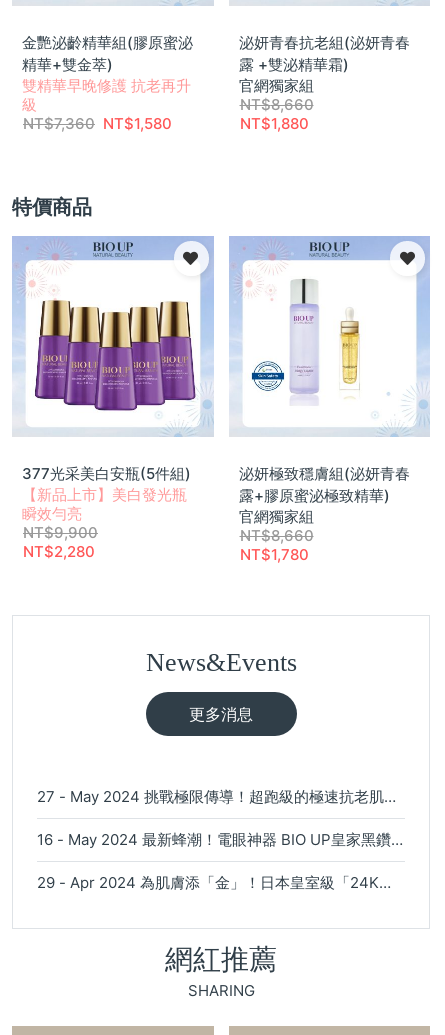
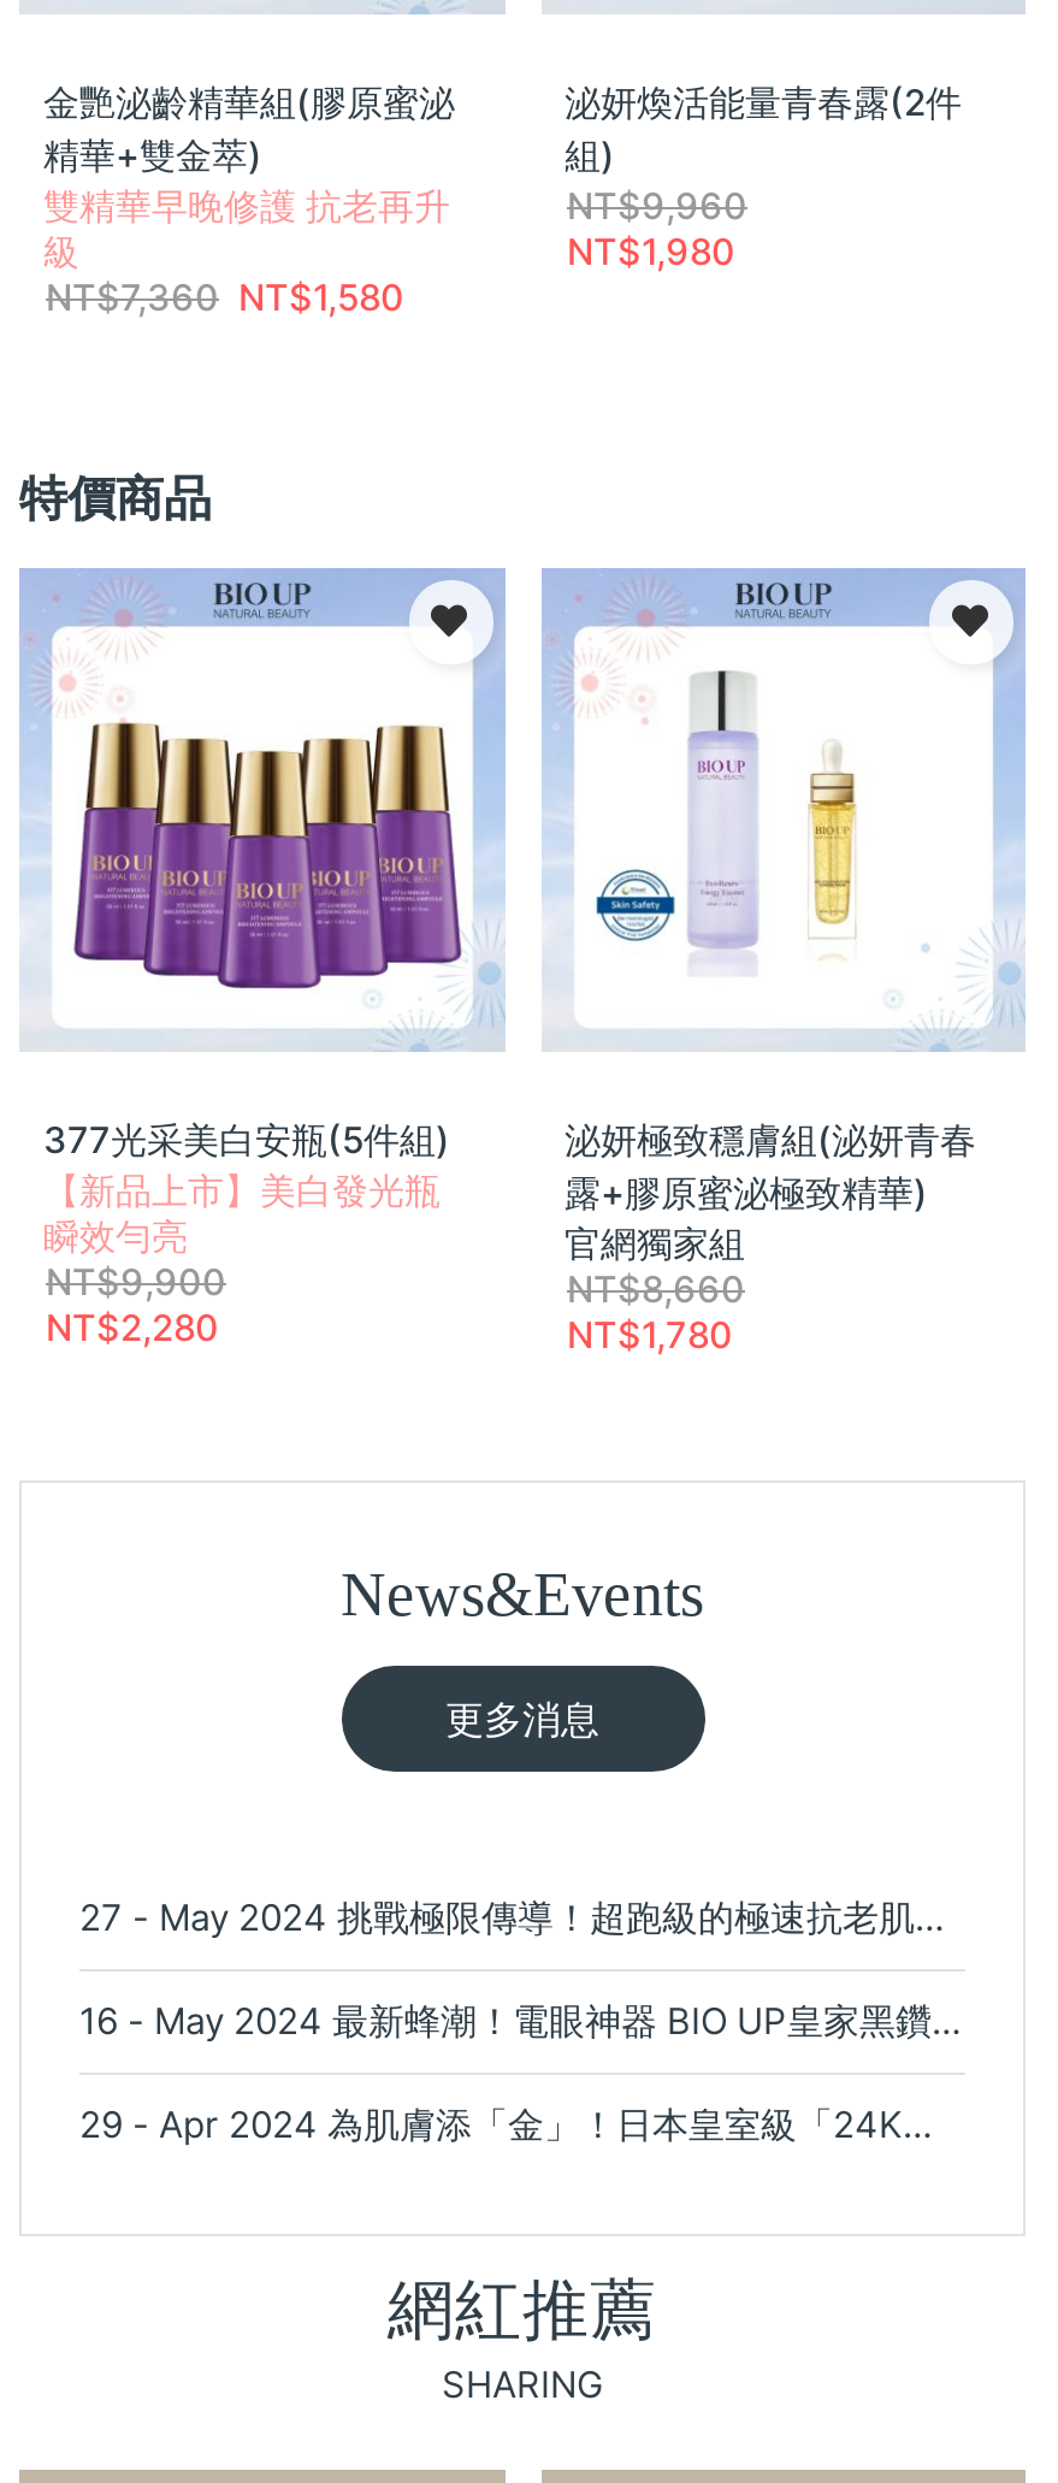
- 泌妍青春抗老組(泌妍青春
- 露 +雙泌精華霜)
- 官網獨家組
- NT$8,660
- NT$1,880
+ 泌妍煥活能量青春露(2件
+ 組)
+ NT$9,960
+ NT$1,980
